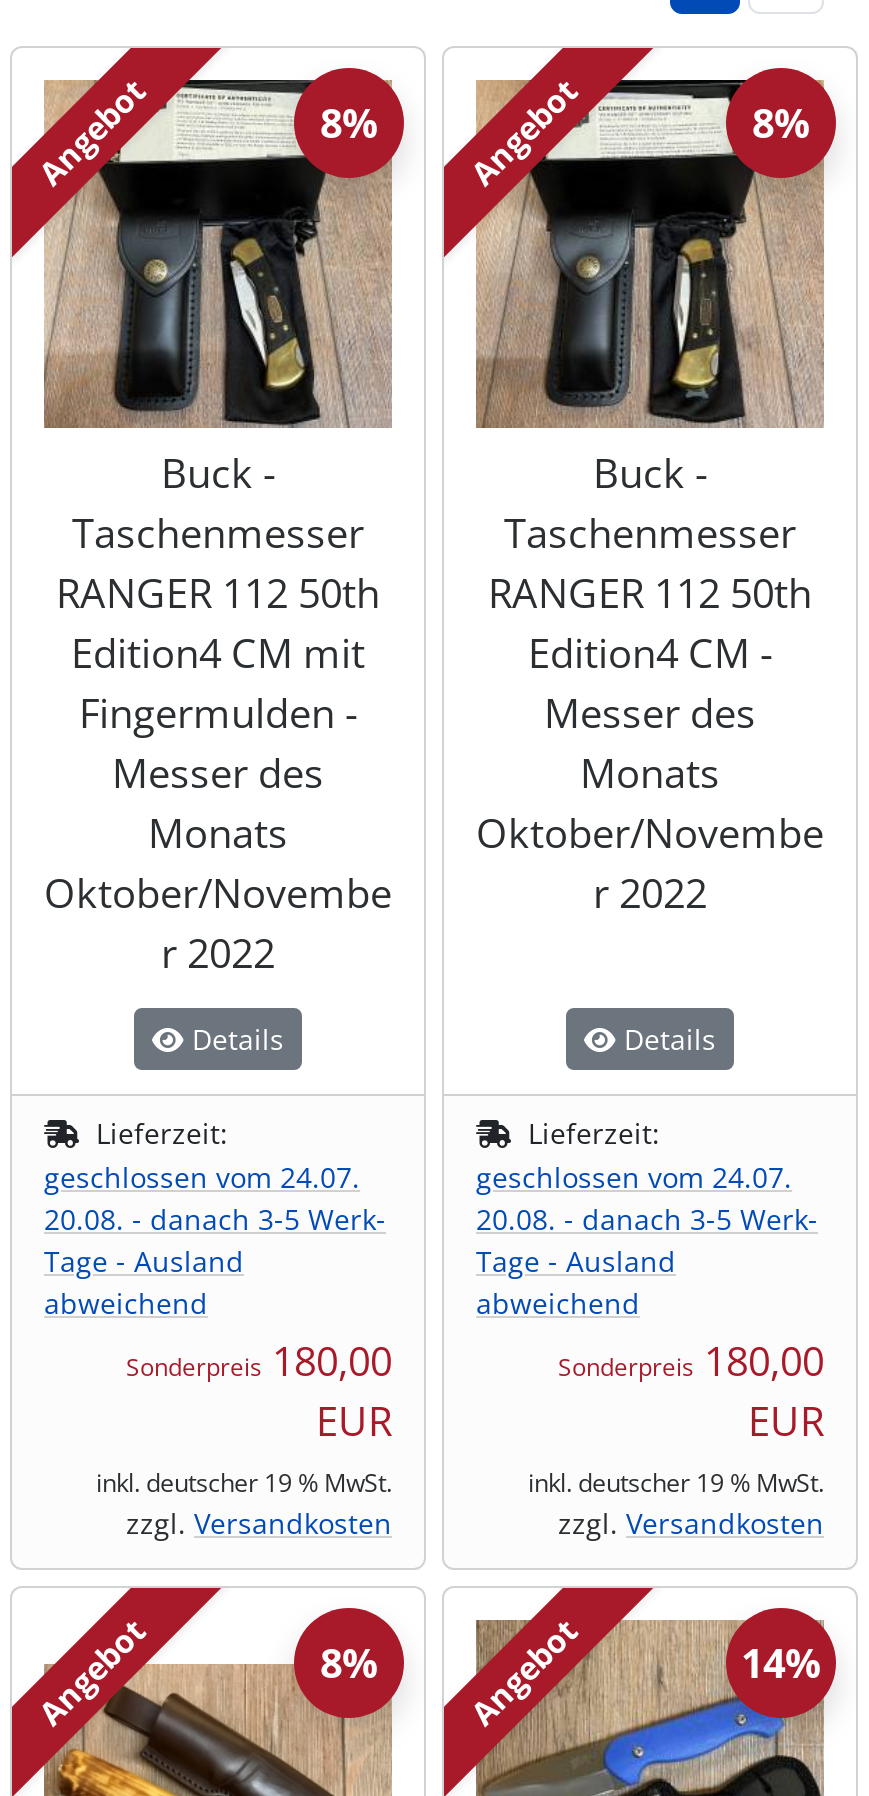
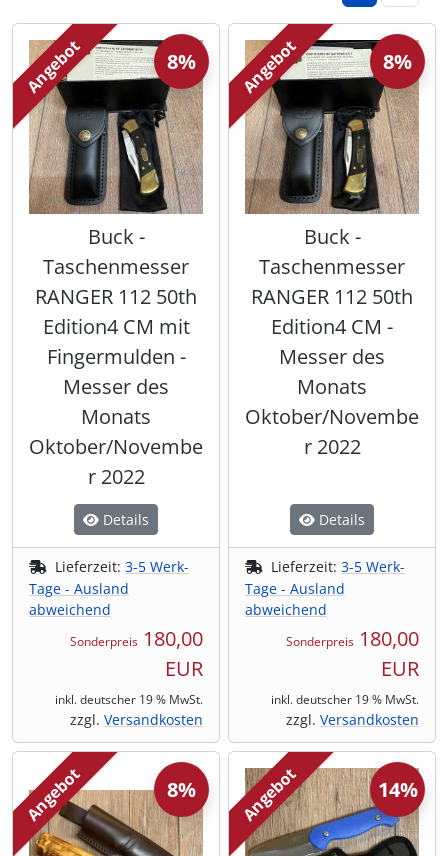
- Lieferzeit:
- geschlossen vom 24.07.
- 20.08. - danach 3-5 Werk-
+ Lieferzeit: 3-5 Werk-

- Lieferzeit:
- geschlossen vom 24.07.
- 20.08. - danach 3-5 Werk-
+ Lieferzeit: 3-5 Werk-
